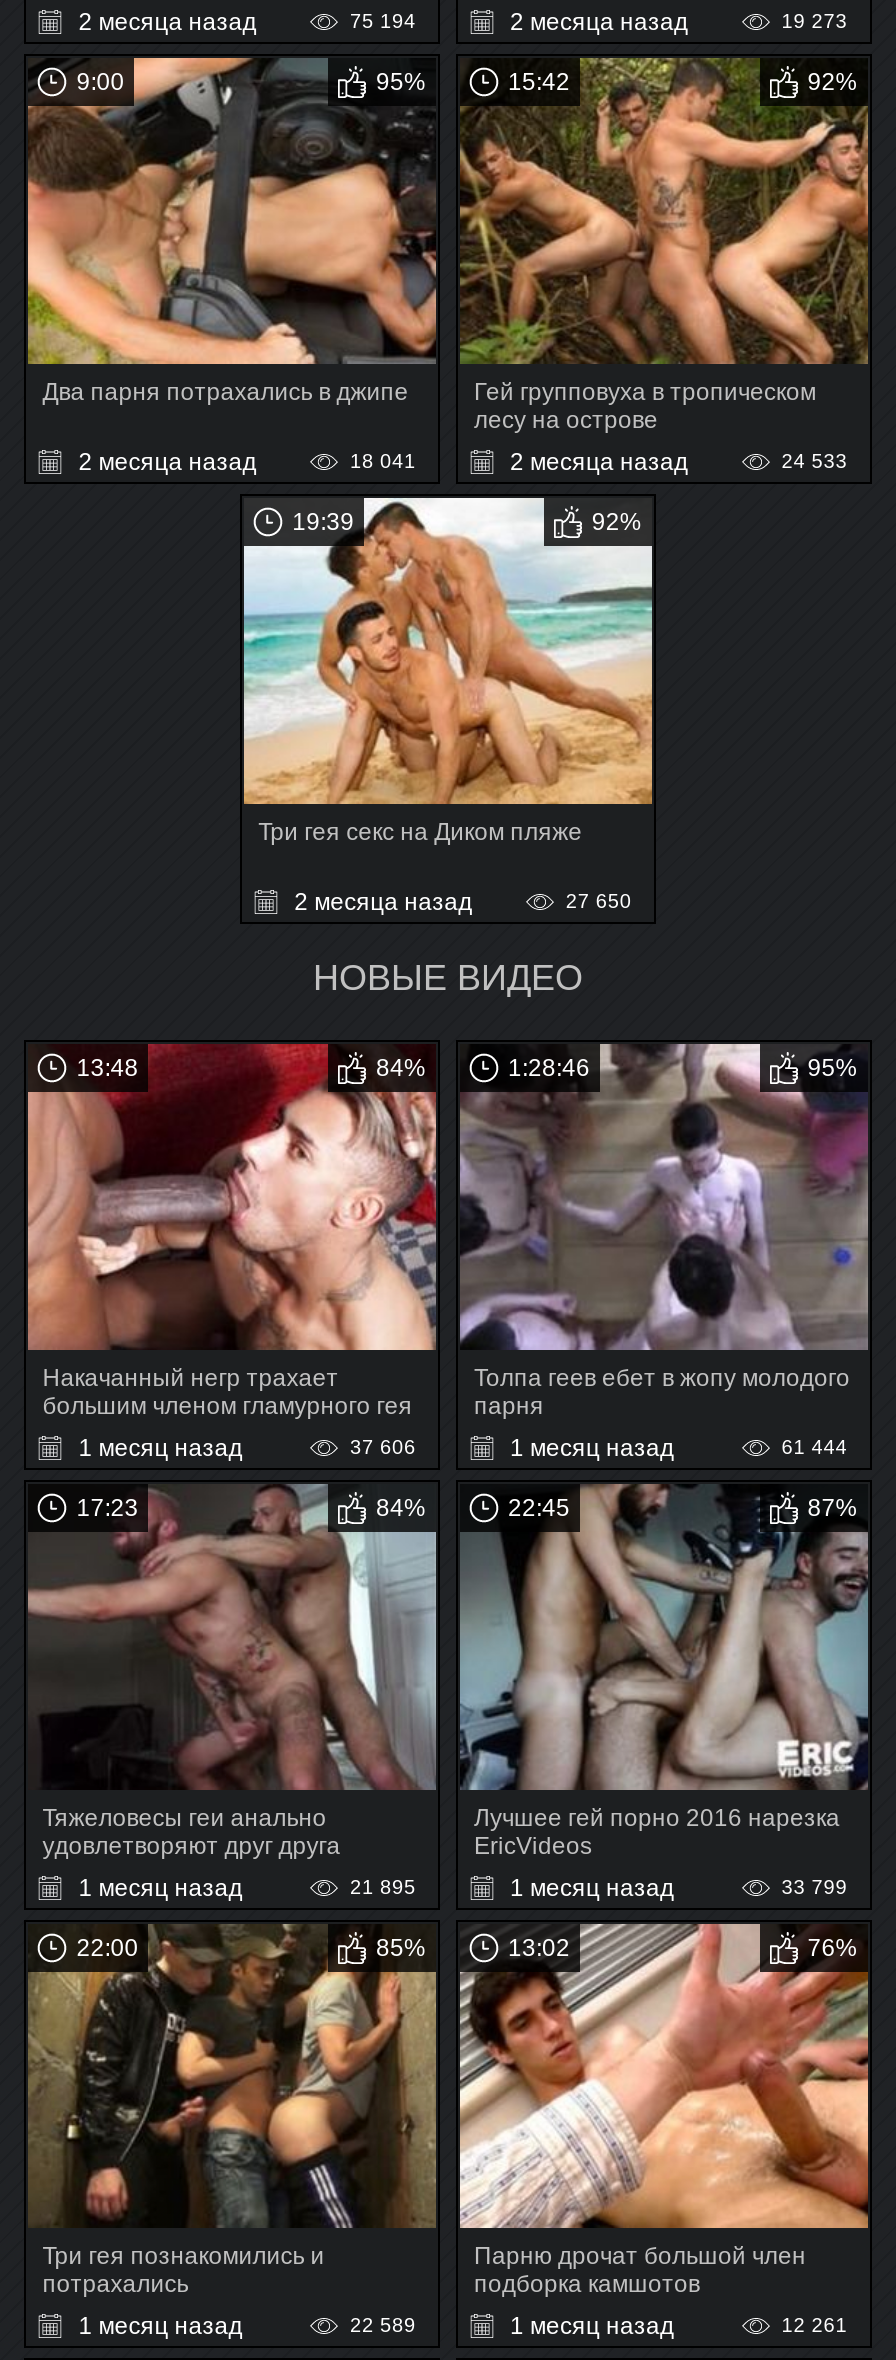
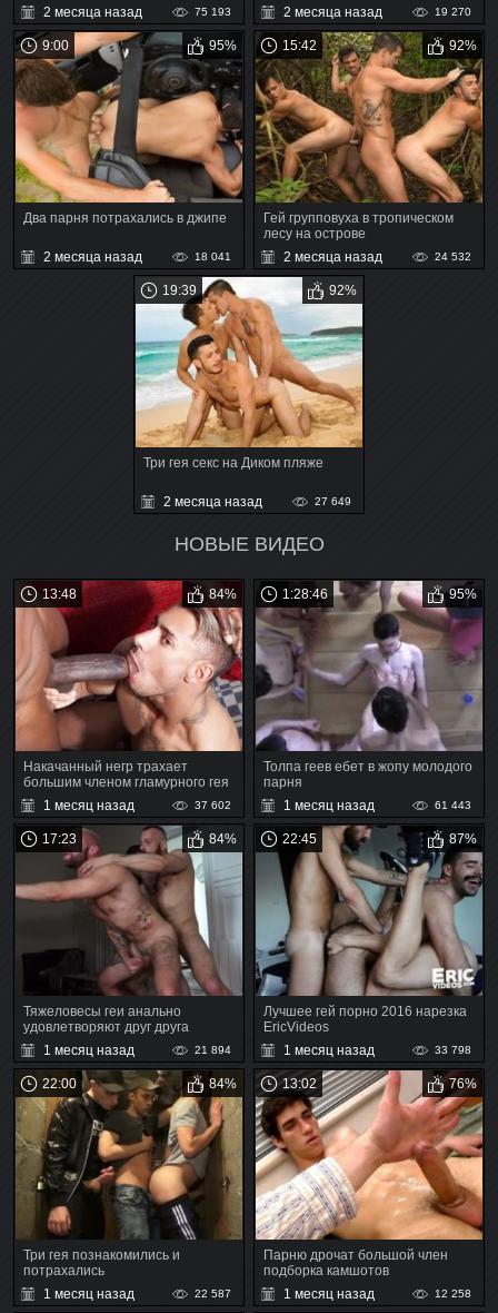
- 75 194
+ 75 193

- 19 273
+ 19 270

- 24 533
+ 24 532

- 27 650
+ 27 649

- 37 606
+ 37 602

- 61 444
+ 61 443

- 21 895
+ 21 894

- 33 799
+ 33 798

- 85%
+ 84%

- 22 589
+ 22 587

- 12 261
+ 12 258
